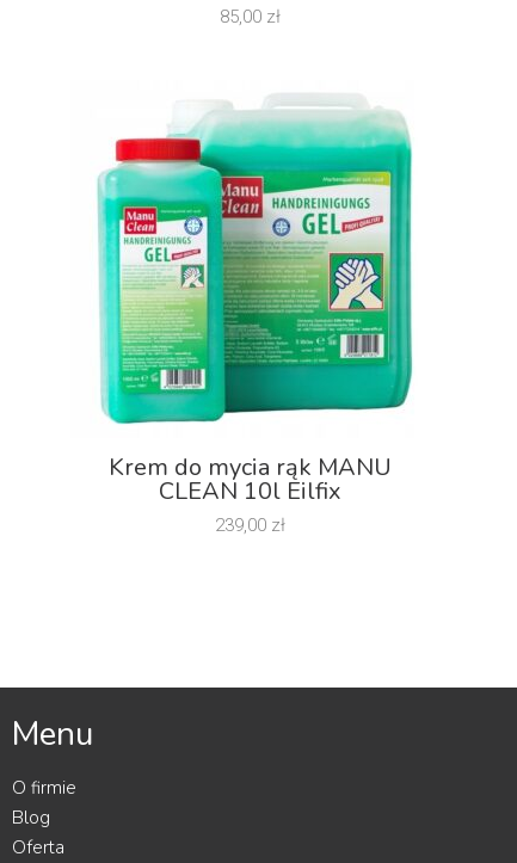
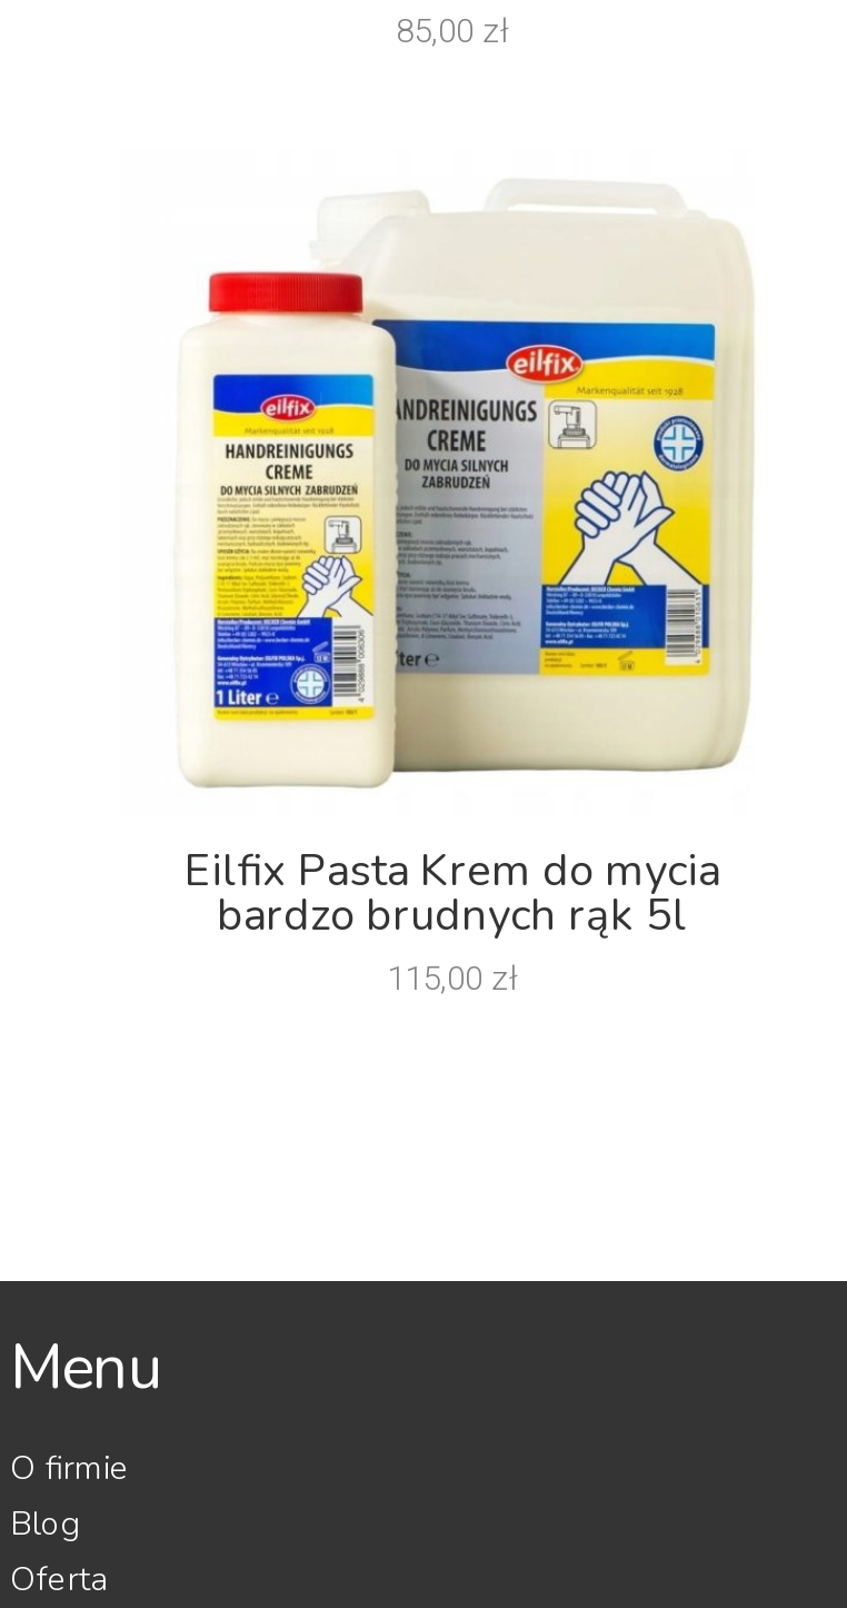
- [image]
- Krem do mycia rąk MANU
- CLEAN 10l Eilfix
- 239,00 zł
+ [image]
+ Eilfix Pasta Krem do mycia
+ bardzo brudnych rąk 5l
+ 115,00 zł
